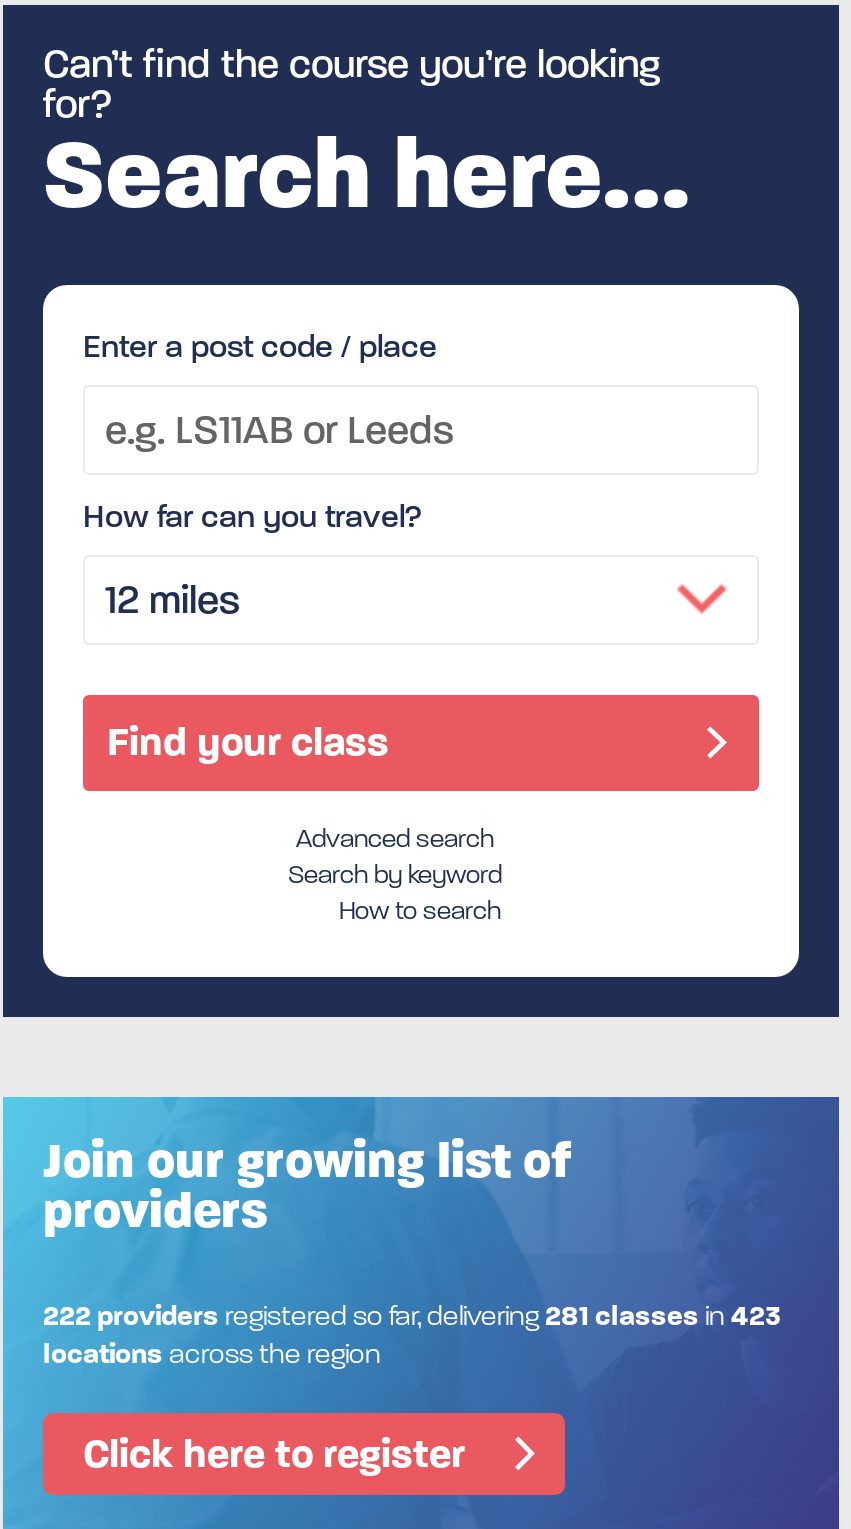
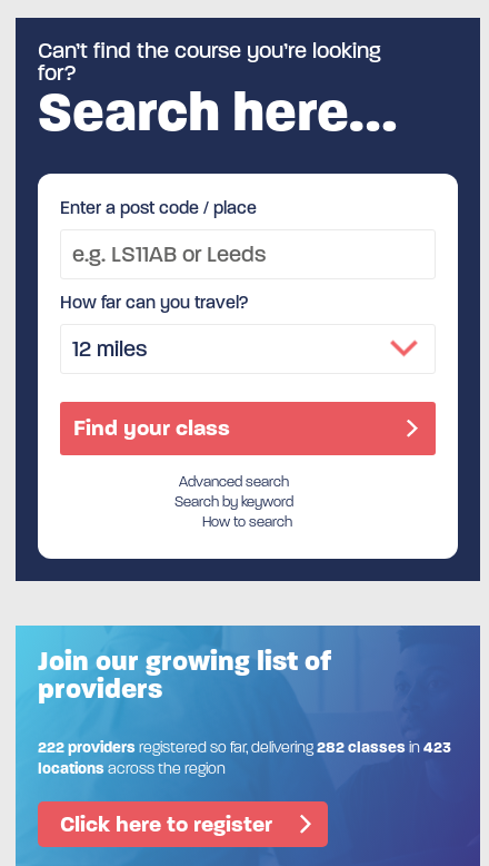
- 222 providers registered so far, delivering 281 classes in 423
+ 222 providers registered so far, delivering 282 classes in 423
